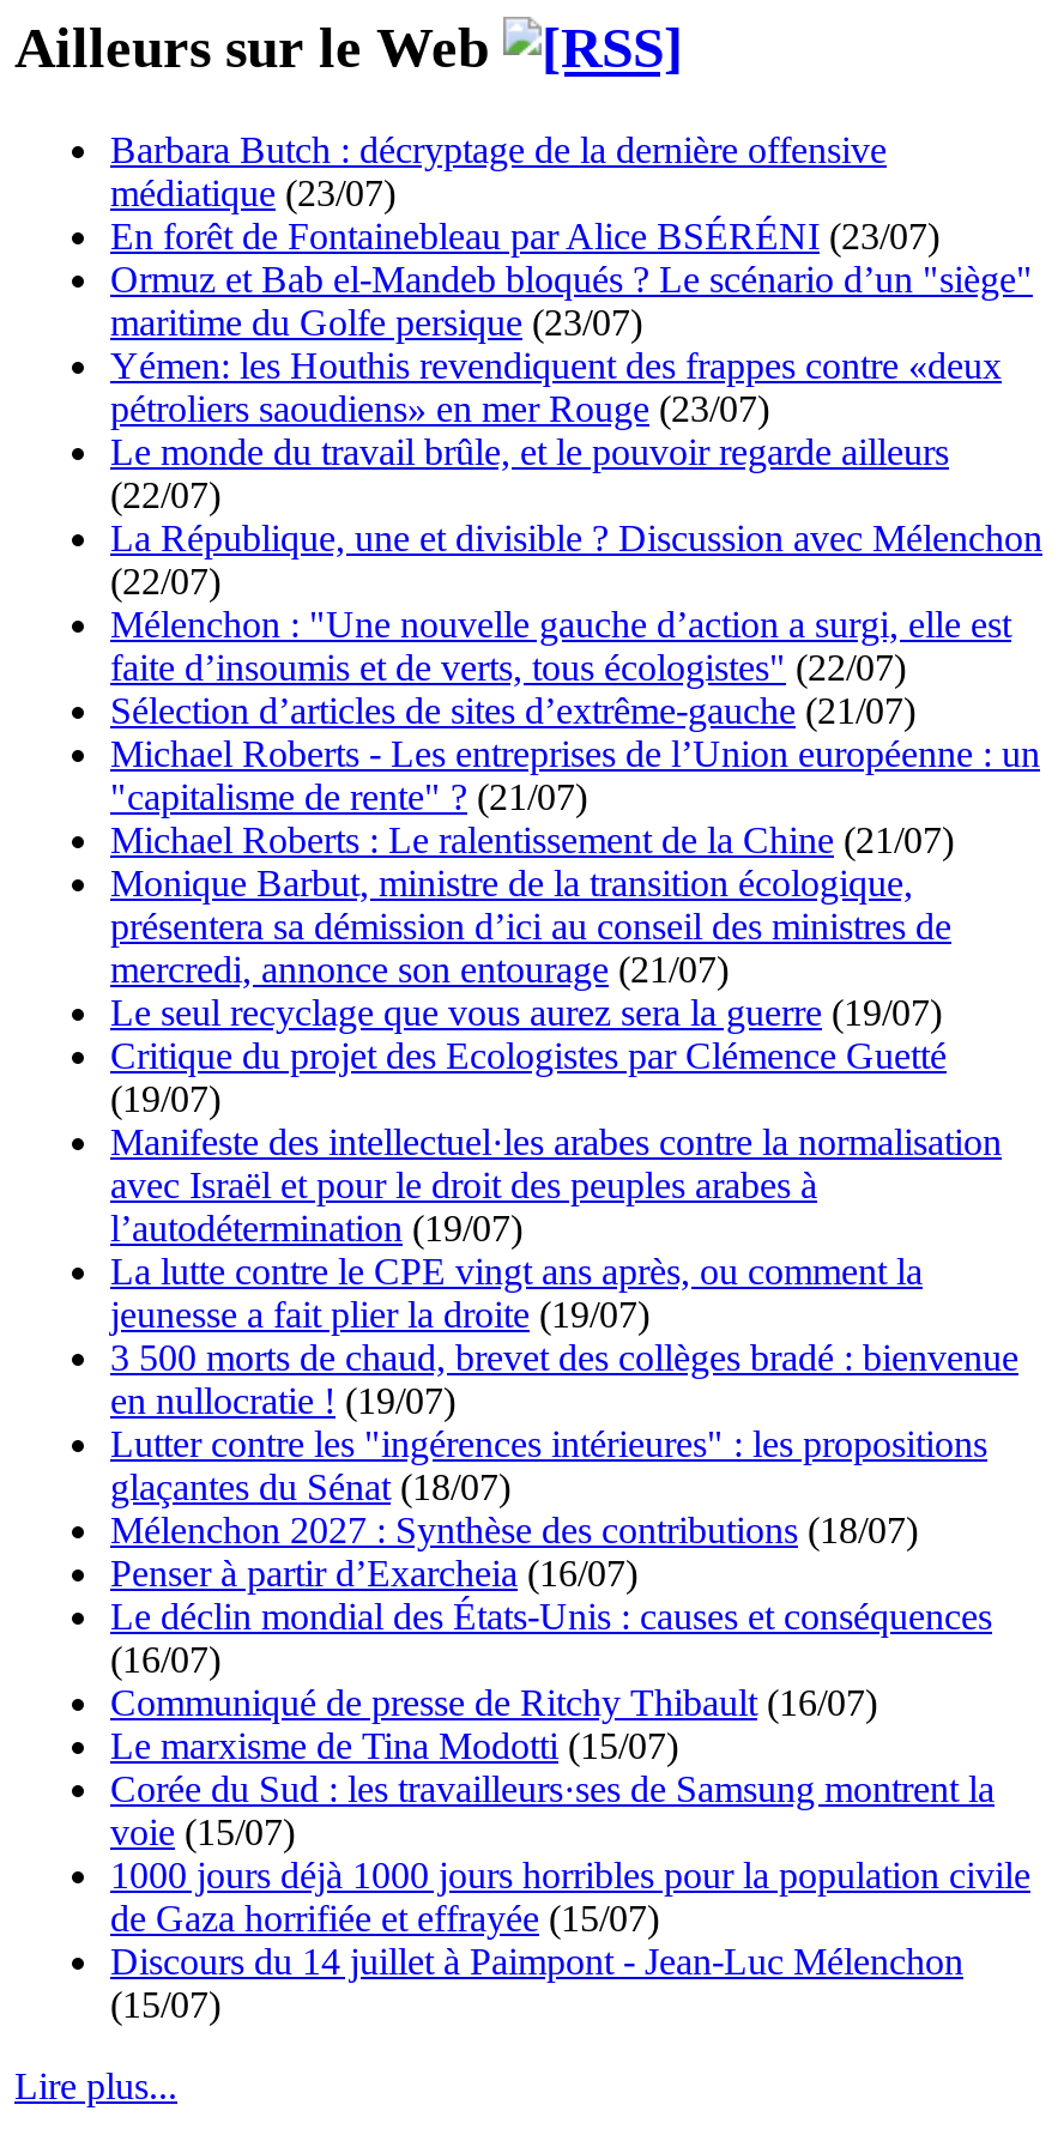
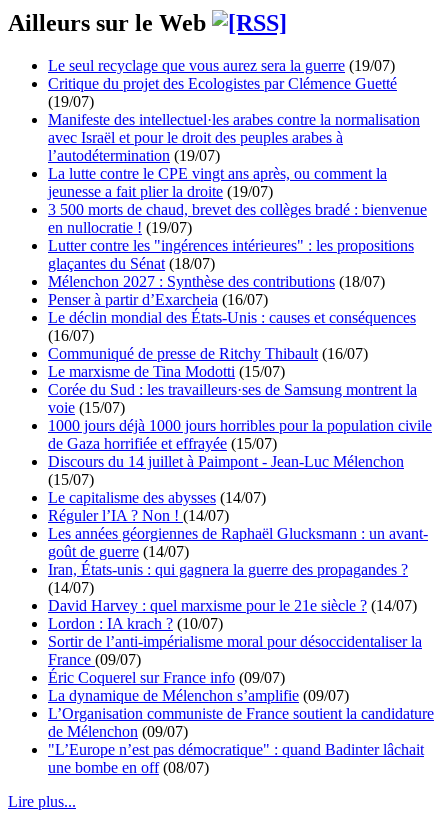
- Barbara Butch : décryptage de la dernière offensive
- médiatique (23/07)
- En forêt de Fontainebleau par Alice BSÉRÉNI (23/07)
- Ormuz et Bab el-Mandeb bloqués ? Le scénario d’un "siège"
- maritime du Golfe persique (23/07)
- Yémen: les Houthis revendiquent des frappes contre «deux
- pétroliers saoudiens» en mer Rouge (23/07)
- Le monde du travail brûle, et le pouvoir regarde ailleurs
- (22/07)
- La République, une et divisible ? Discussion avec Mélenchon
- (22/07)
- Mélenchon : "Une nouvelle gauche d’action a surgi, elle est
- faite d’insoumis et de verts, tous écologistes" (22/07)
- Sélection d’articles de sites d’extrême-gauche (21/07)
- Michael Roberts - Les entreprises de l’Union européenne : un
- "capitalisme de rente" ? (21/07)
- Michael Roberts : Le ralentissement de la Chine (21/07)
- Monique Barbut, ministre de la transition écologique,
- présentera sa démission d’ici au conseil des ministres de
- mercredi, annonce son entourage (21/07)

moved up: Le seul recyclage que vous aurez sera la guerre (19/07) | Critique du projet des Ecologistes par Clémence Guetté | (19/07) | ... | Discours du 14 juillet à Paimpont - Jean-Luc Mélenchon | (15/07)

+ Le capitalisme des abysses (14/07)
+ Réguler l’IA ? Non ! (14/07)
+ Les années géorgiennes de Raphaël Glucksmann : un avant-
+ goût de guerre (14/07)
+ Iran, États-unis : qui gagnera la guerre des propagandes ?
+ (14/07)
+ David Harvey : quel marxisme pour le 21e siècle ? (14/07)
+ Lordon : IA krach ? (10/07)
+ Sortir de l’anti-impérialisme moral pour désoccidentaliser la
+ France (09/07)
+ Éric Coquerel sur France info (09/07)
+ La dynamique de Mélenchon s’amplifie (09/07)
+ L’Organisation communiste de France soutient la candidature
+ de Mélenchon (09/07)
+ "L’Europe n’est pas démocratique" : quand Badinter lâchait
+ une bombe en off (08/07)
